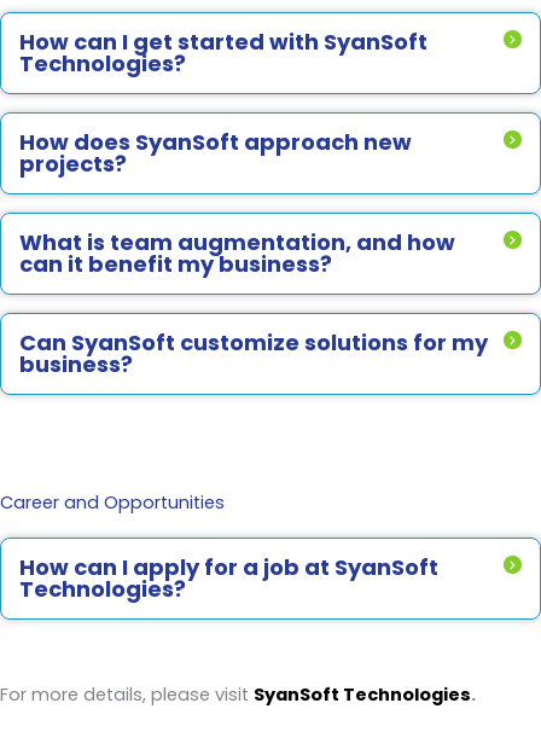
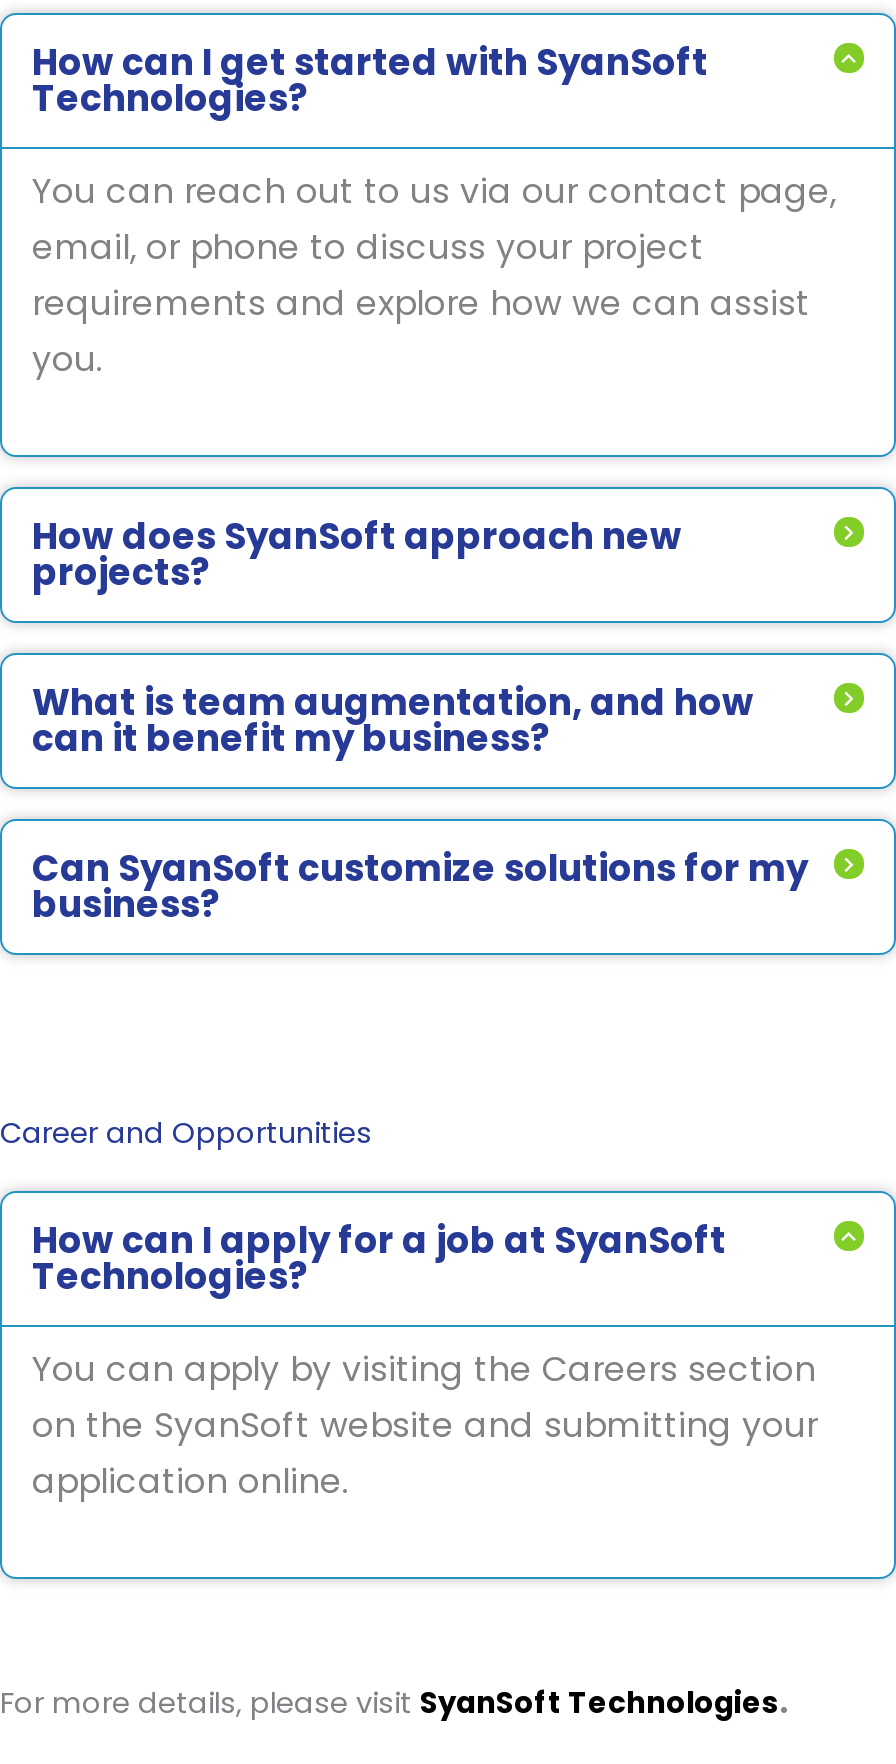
+ You can reach out to us via our contact page,
+ email, or phone to discuss your project
+ requirements and explore how we can assist
+ you.

+ You can apply by visiting the Careers section
+ on the SyanSoft website and submitting your
+ application online.
